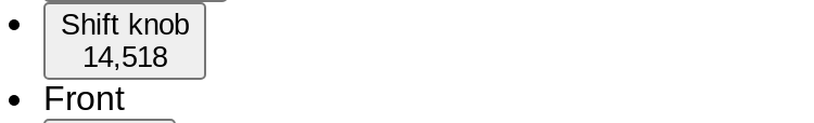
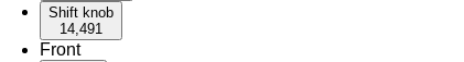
- 14,518
+ 14,491
